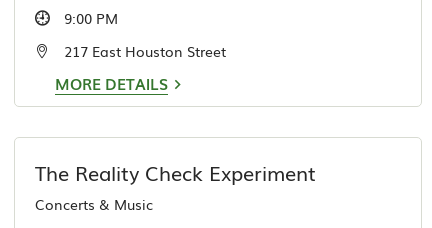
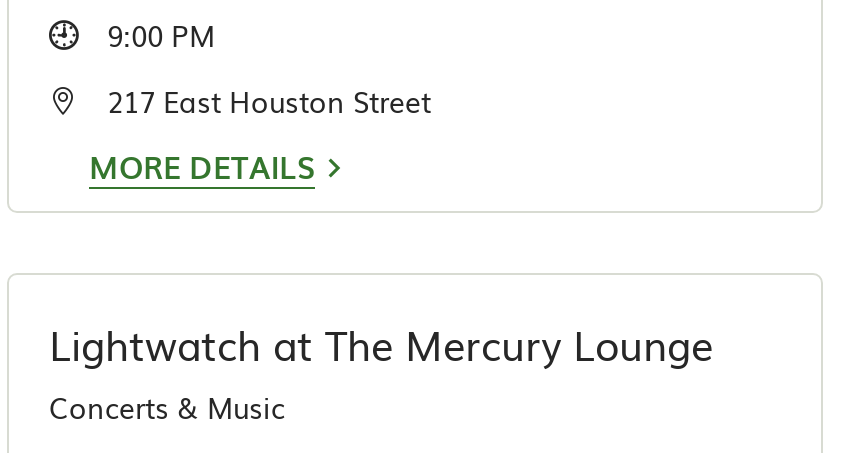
- The Reality Check Experiment
+ Lightwatch at The Mercury Lounge
